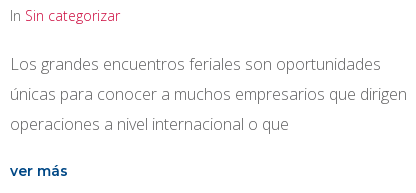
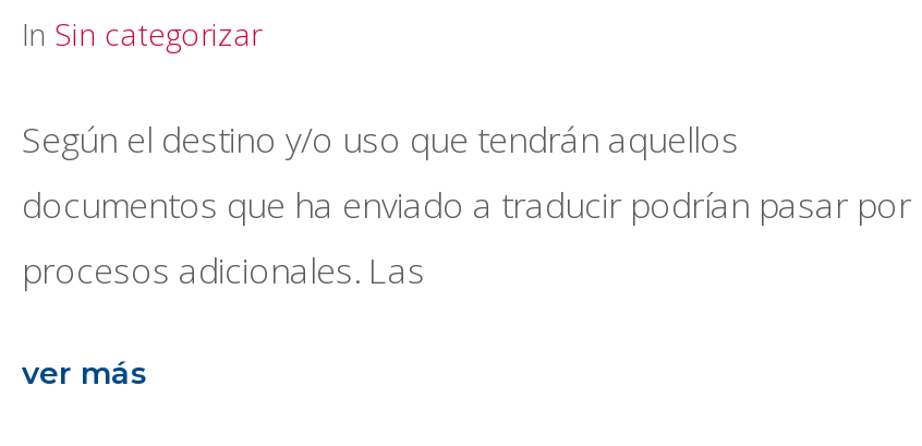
- Los grandes encuentros feriales son oportunidades
- únicas para conocer a muchos empresarios que dirigen
- operaciones a nivel internacional o que
+ Según el destino y/o uso que tendrán aquellos
+ documentos que ha enviado a traducir podrían pasar por
+ procesos adicionales. Las
